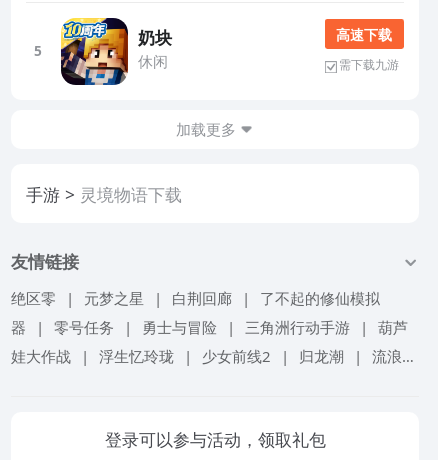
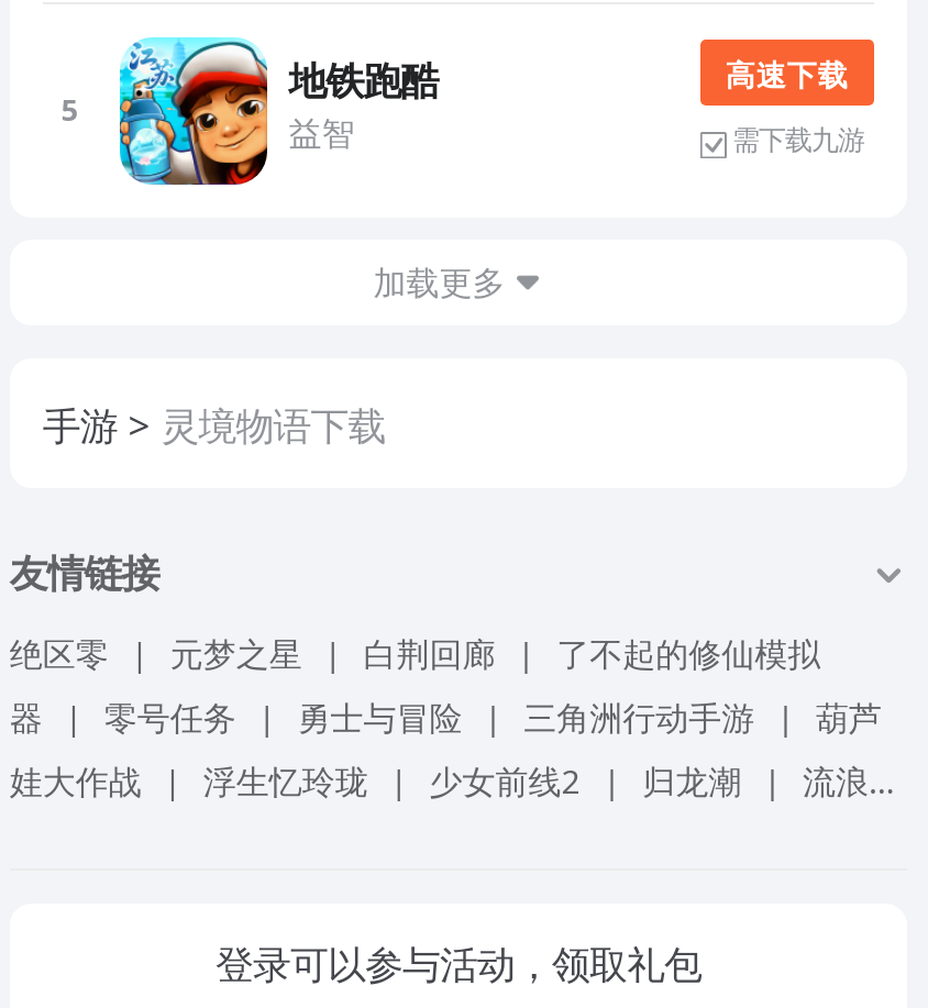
- [image]
- 奶块
- 休闲
+ [image]
+ 地铁跑酷
+ 益智
